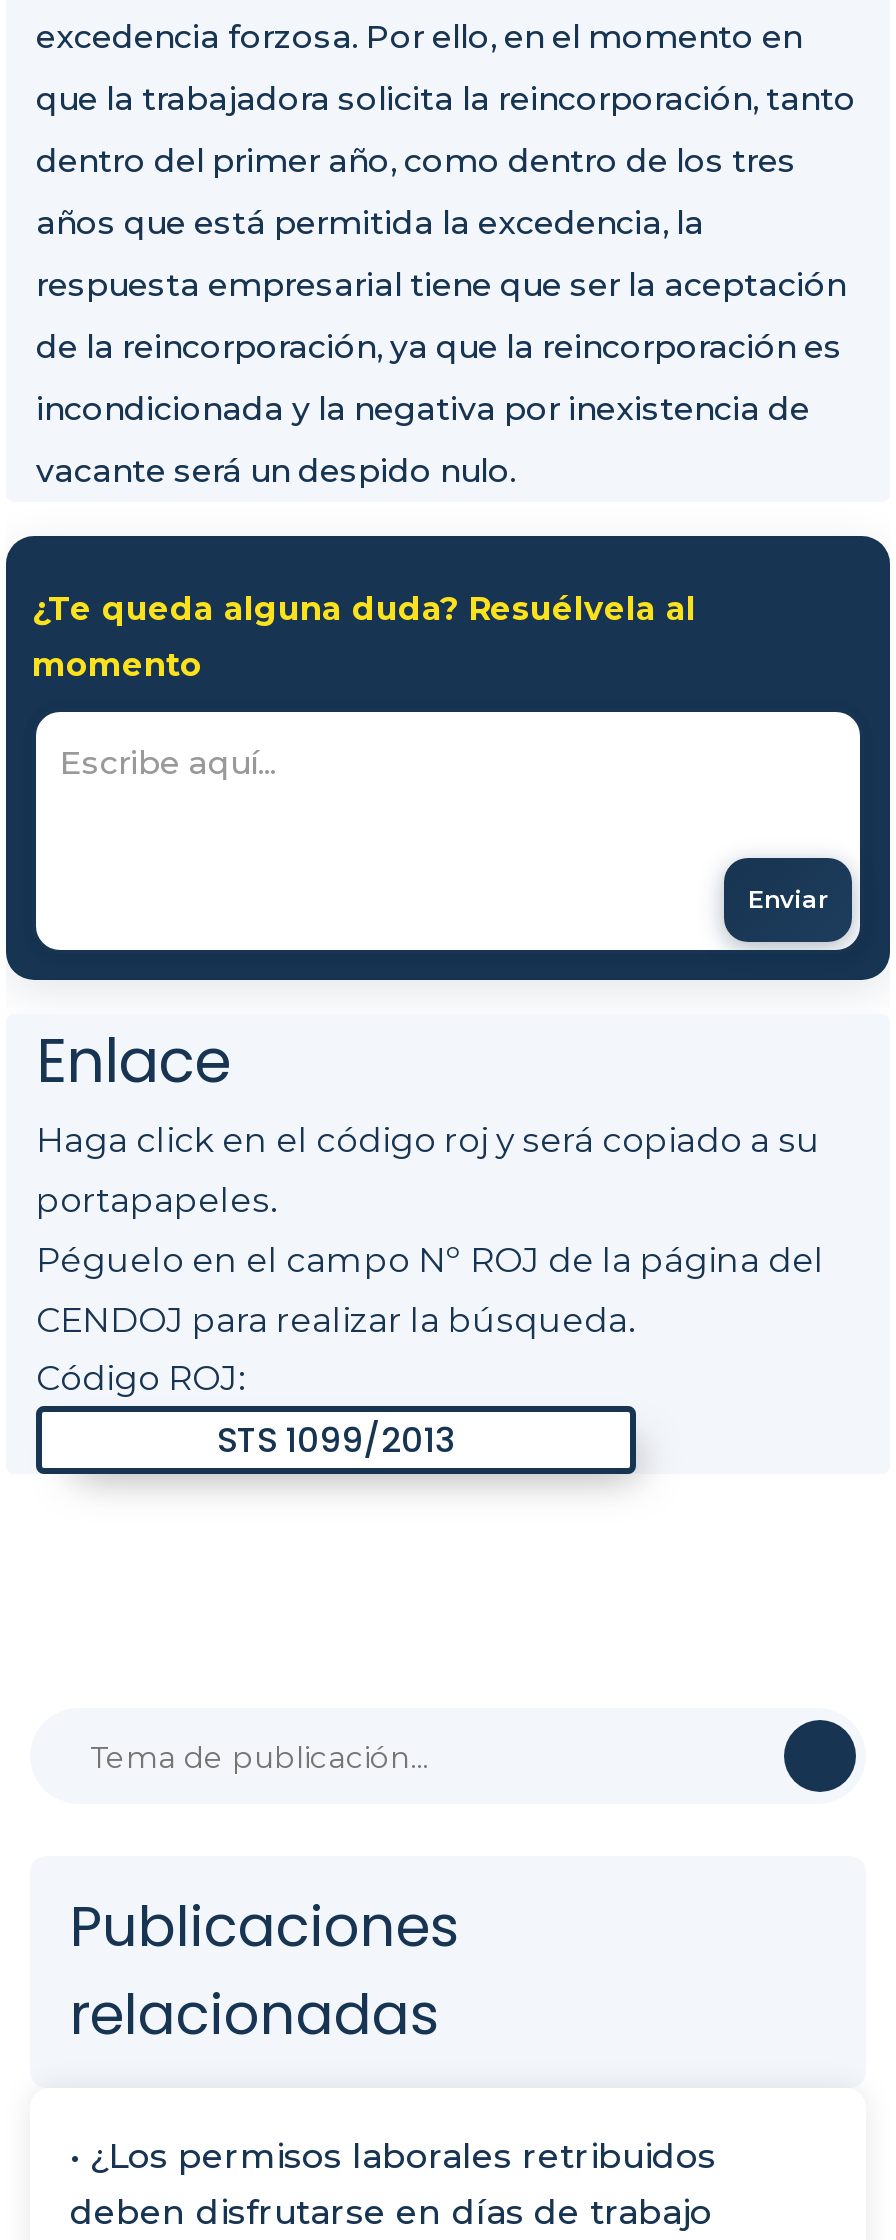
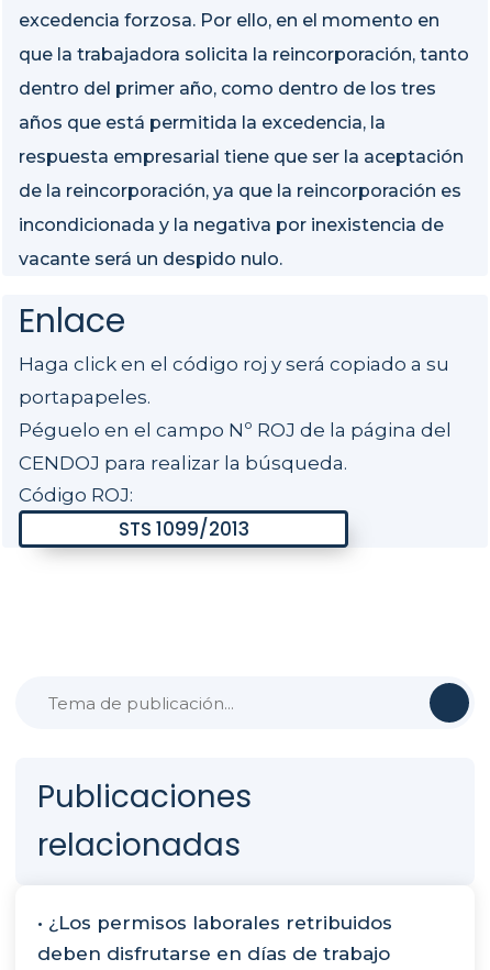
- [image]
- ¿Te queda alguna duda? Resuélvela al
- momento

- Enviar
